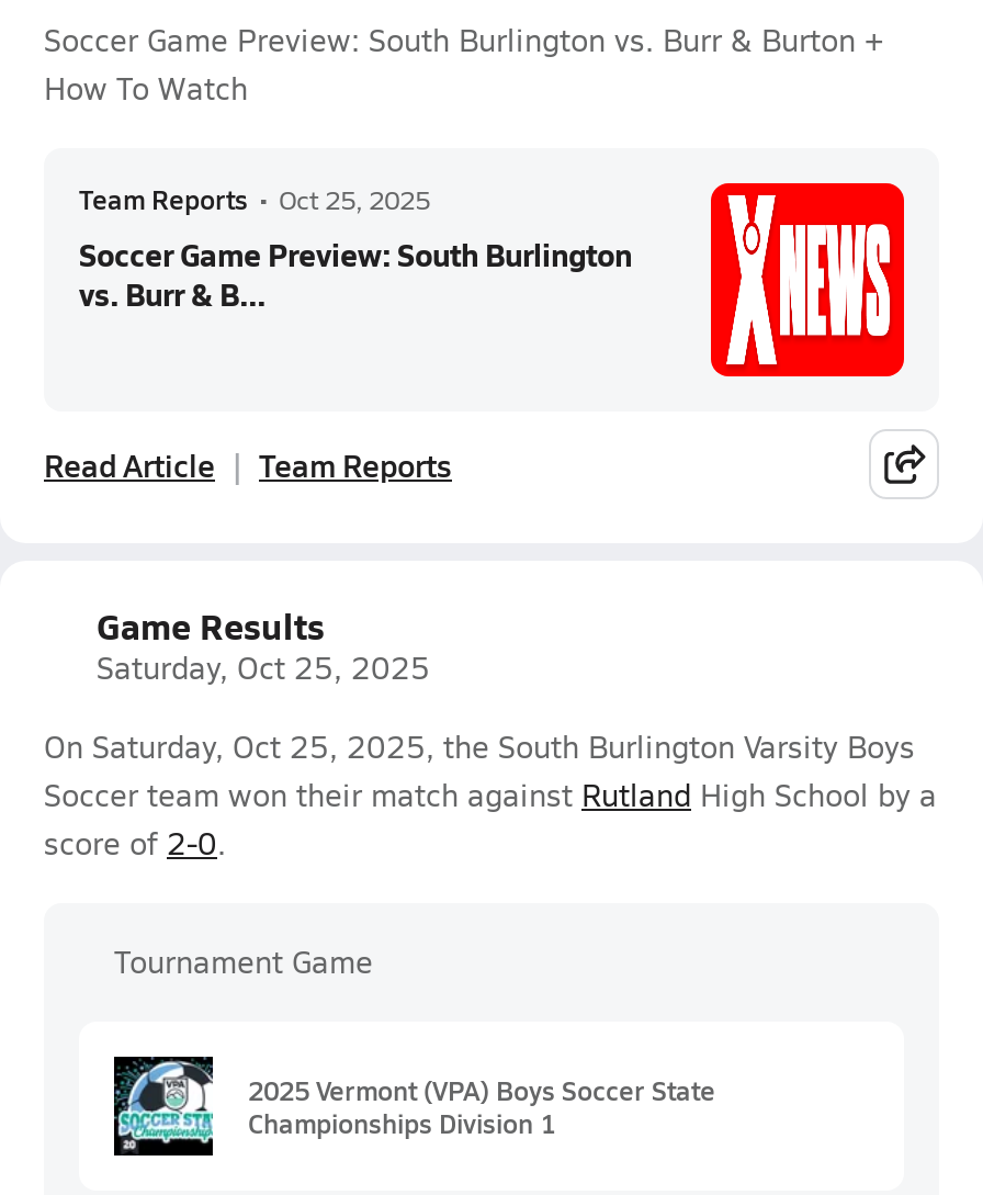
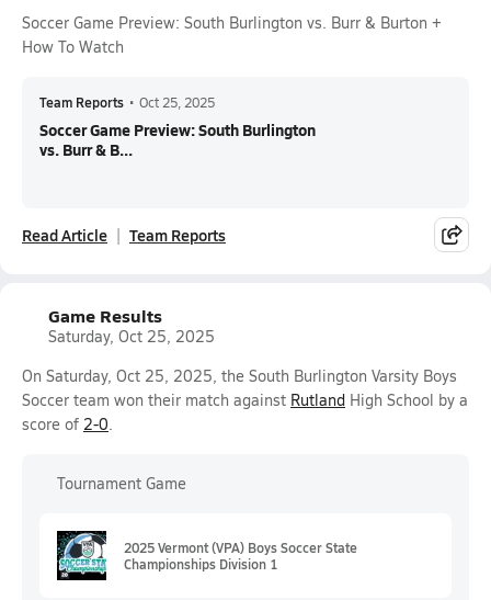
- [image]
